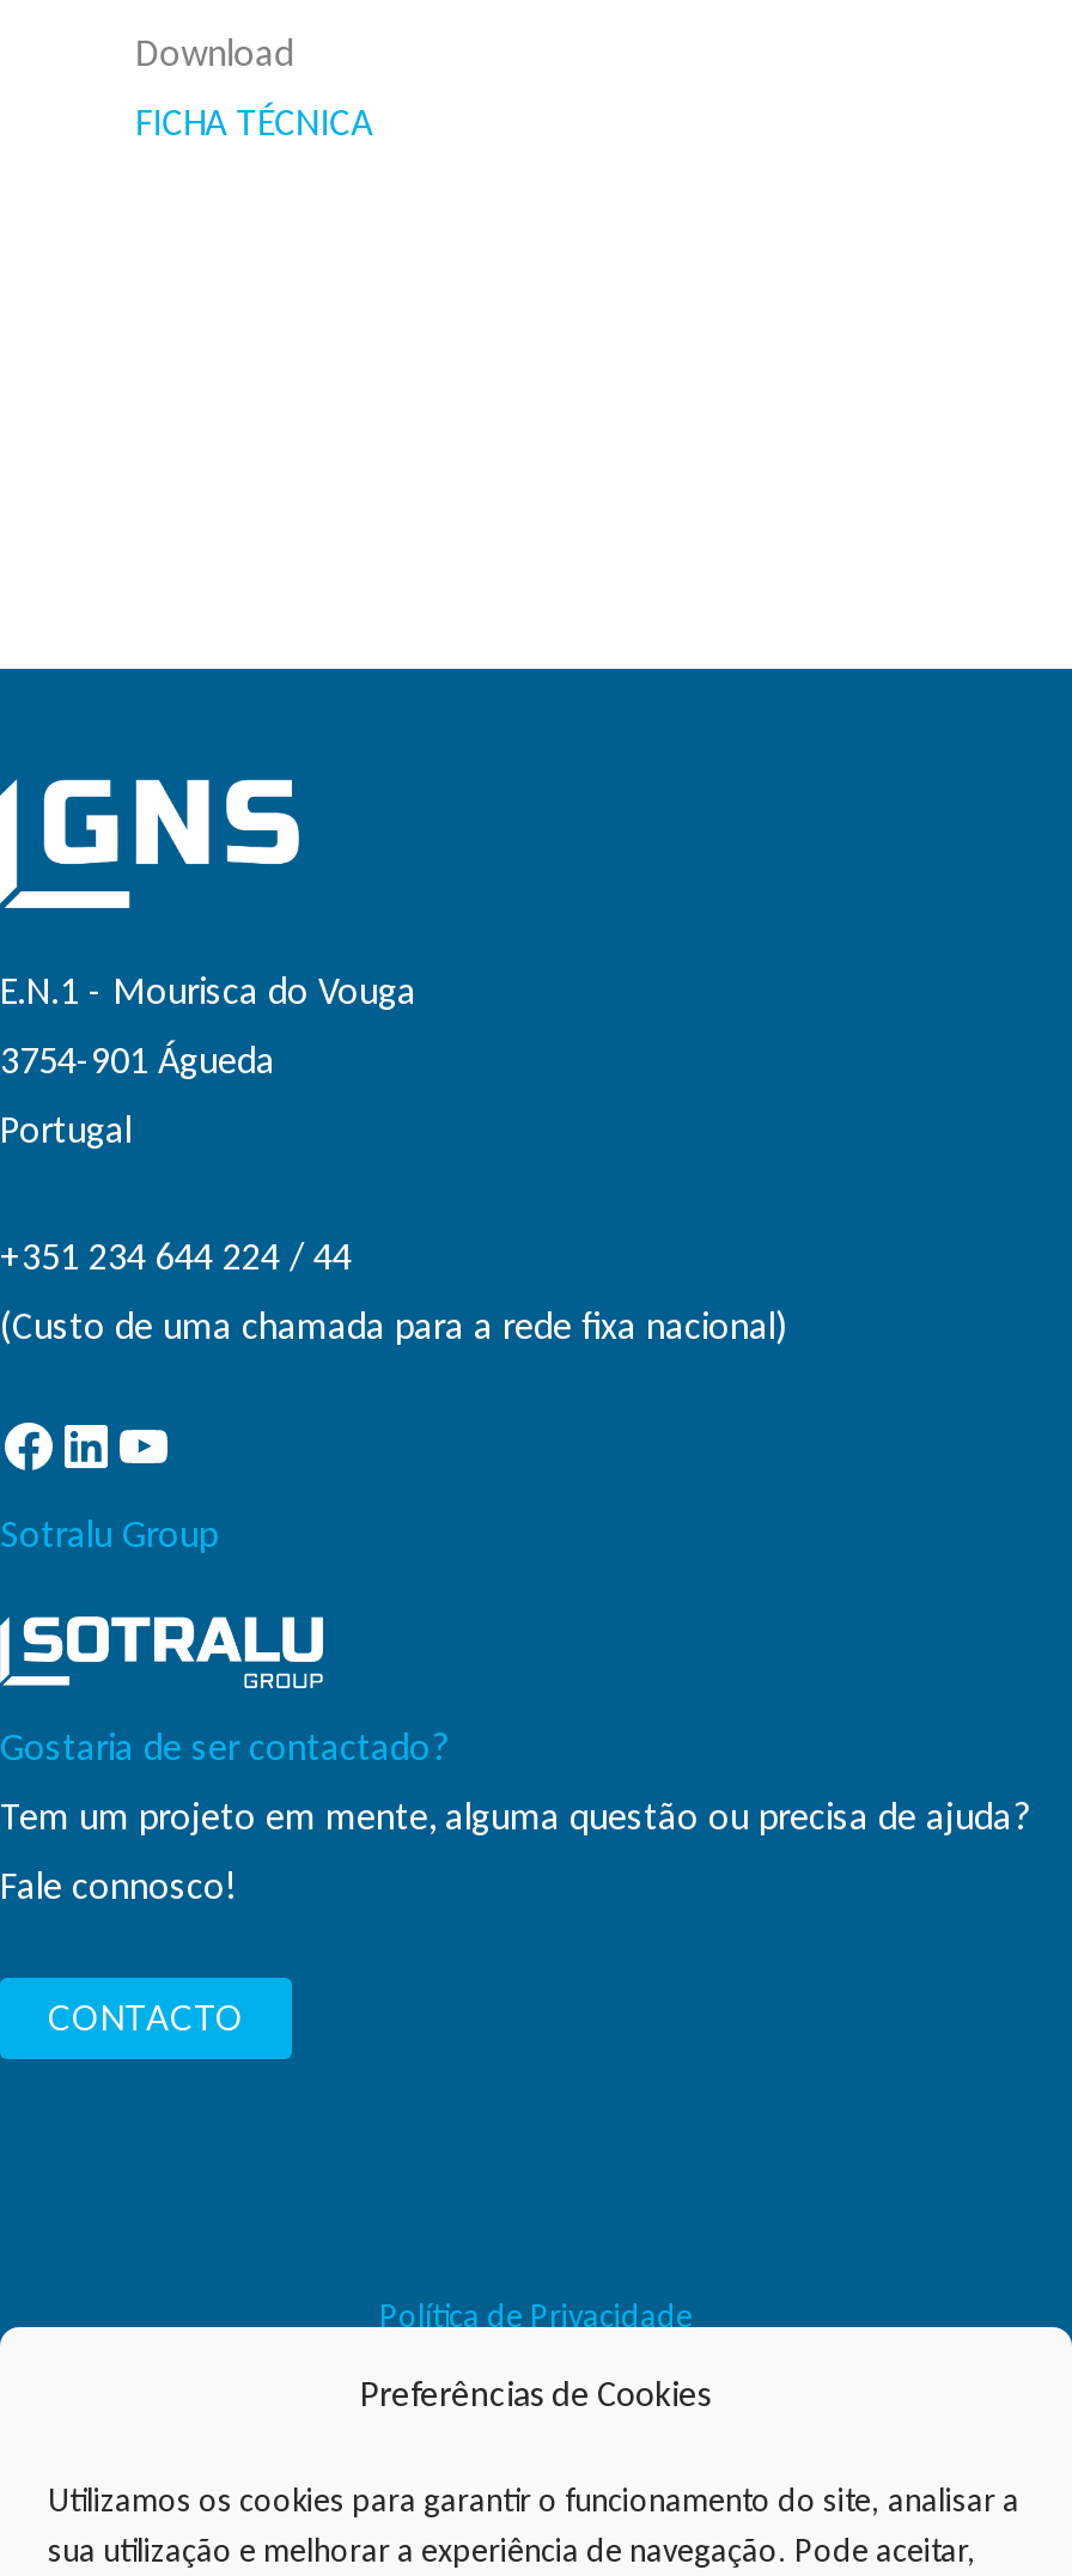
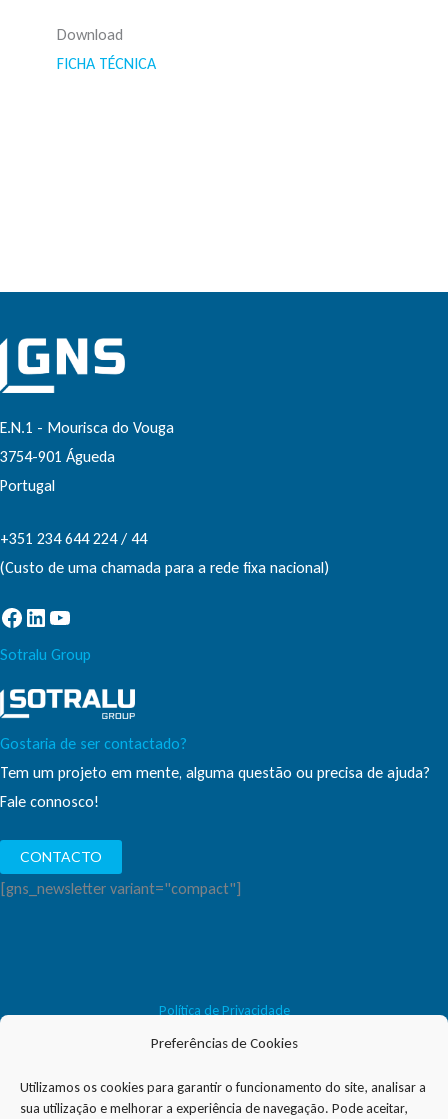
+ [gns_newsletter variant="compact"]
